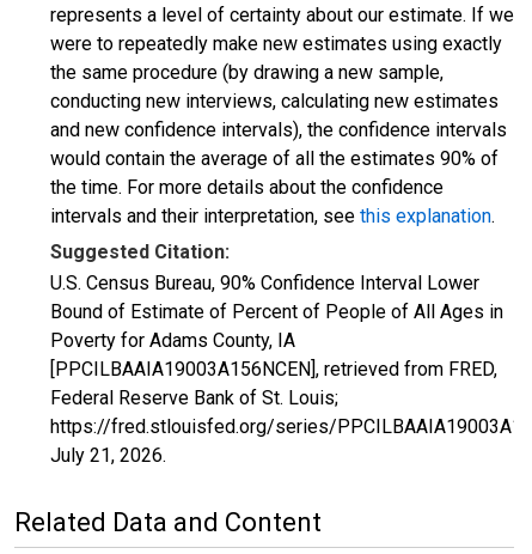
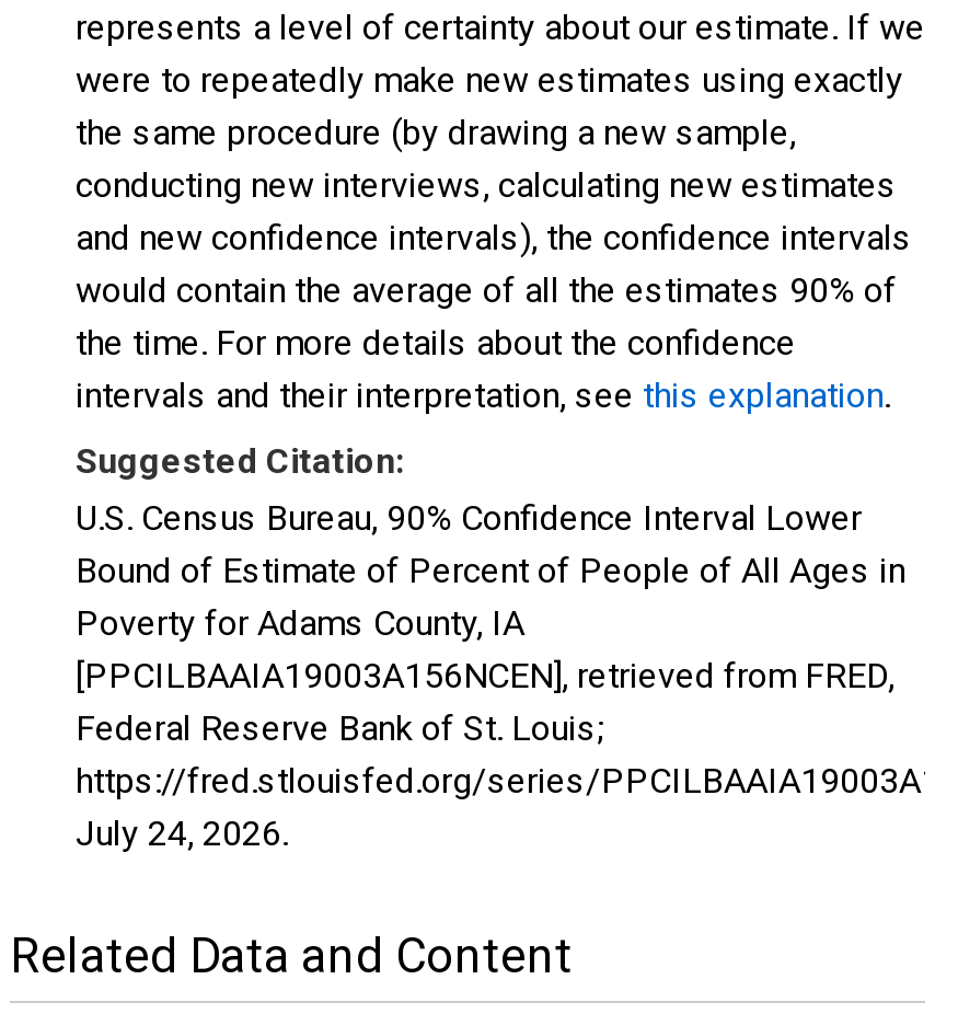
- July 21, 2026.
+ July 24, 2026.
